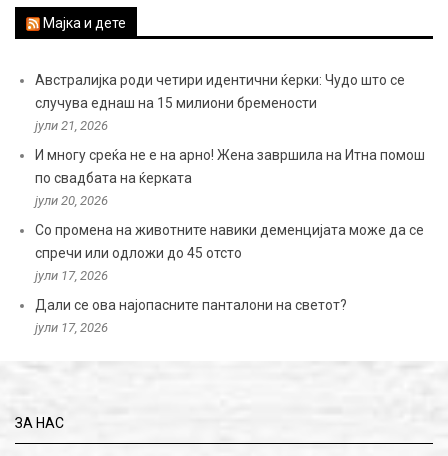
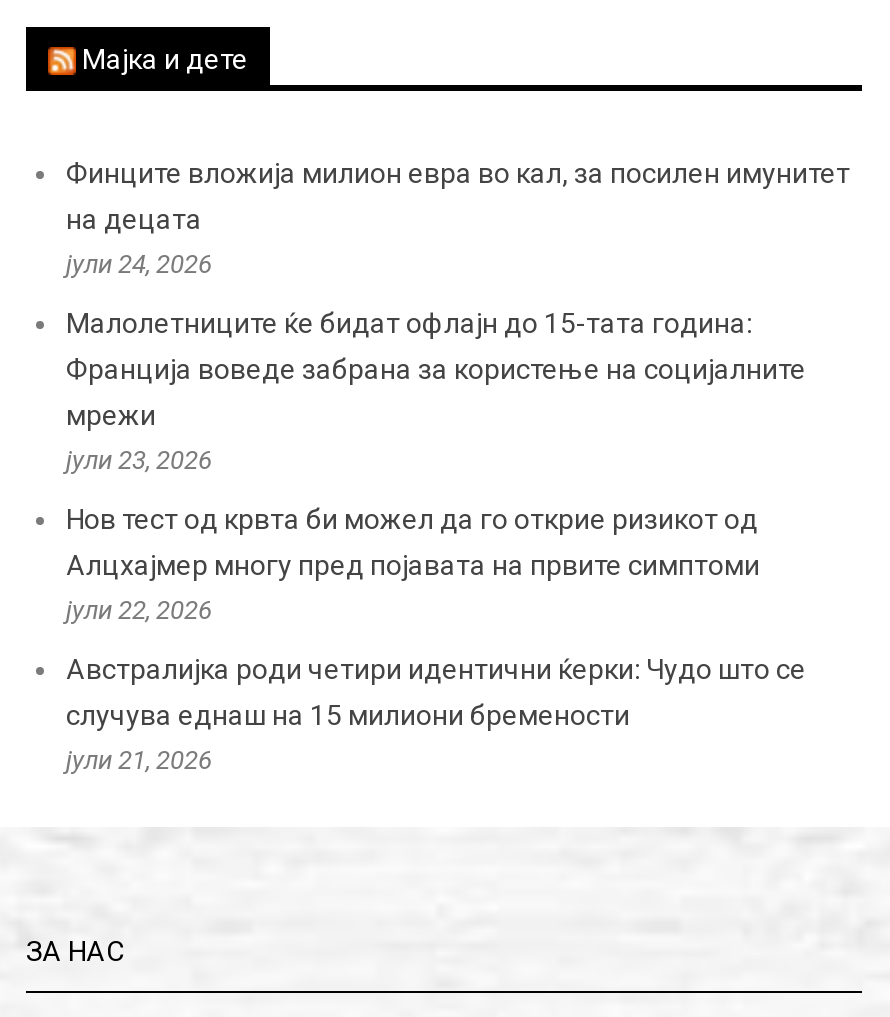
+ Финците вложија милион евра во кал, за посилен имунитет
+ на децата
+ јули 24, 2026
+ Малолетниците ќе бидат офлајн до 15-тата година:
+ Франција воведе забрана за користење на социјалните
+ мрежи
+ јули 23, 2026
+ Нов тест од крвта би можел да го открие ризикот од
+ Алцхајмер многу пред појавата на првите симптоми
+ јули 22, 2026

moved down: Австралијка роди четири идентични ќерки: Чудо што се | случува еднаш на 15 милиони бремености | јули 21, 2026

- И многу среќа не е на арно! Жена завршила на Итна помош
- по свадбата на ќерката
- јули 20, 2026
- Со промена на животните навики деменцијата може да се
- спречи или одложи до 45 отсто
- јули 17, 2026
- Дали се ова најопасните панталони на светот?
- јули 17, 2026
